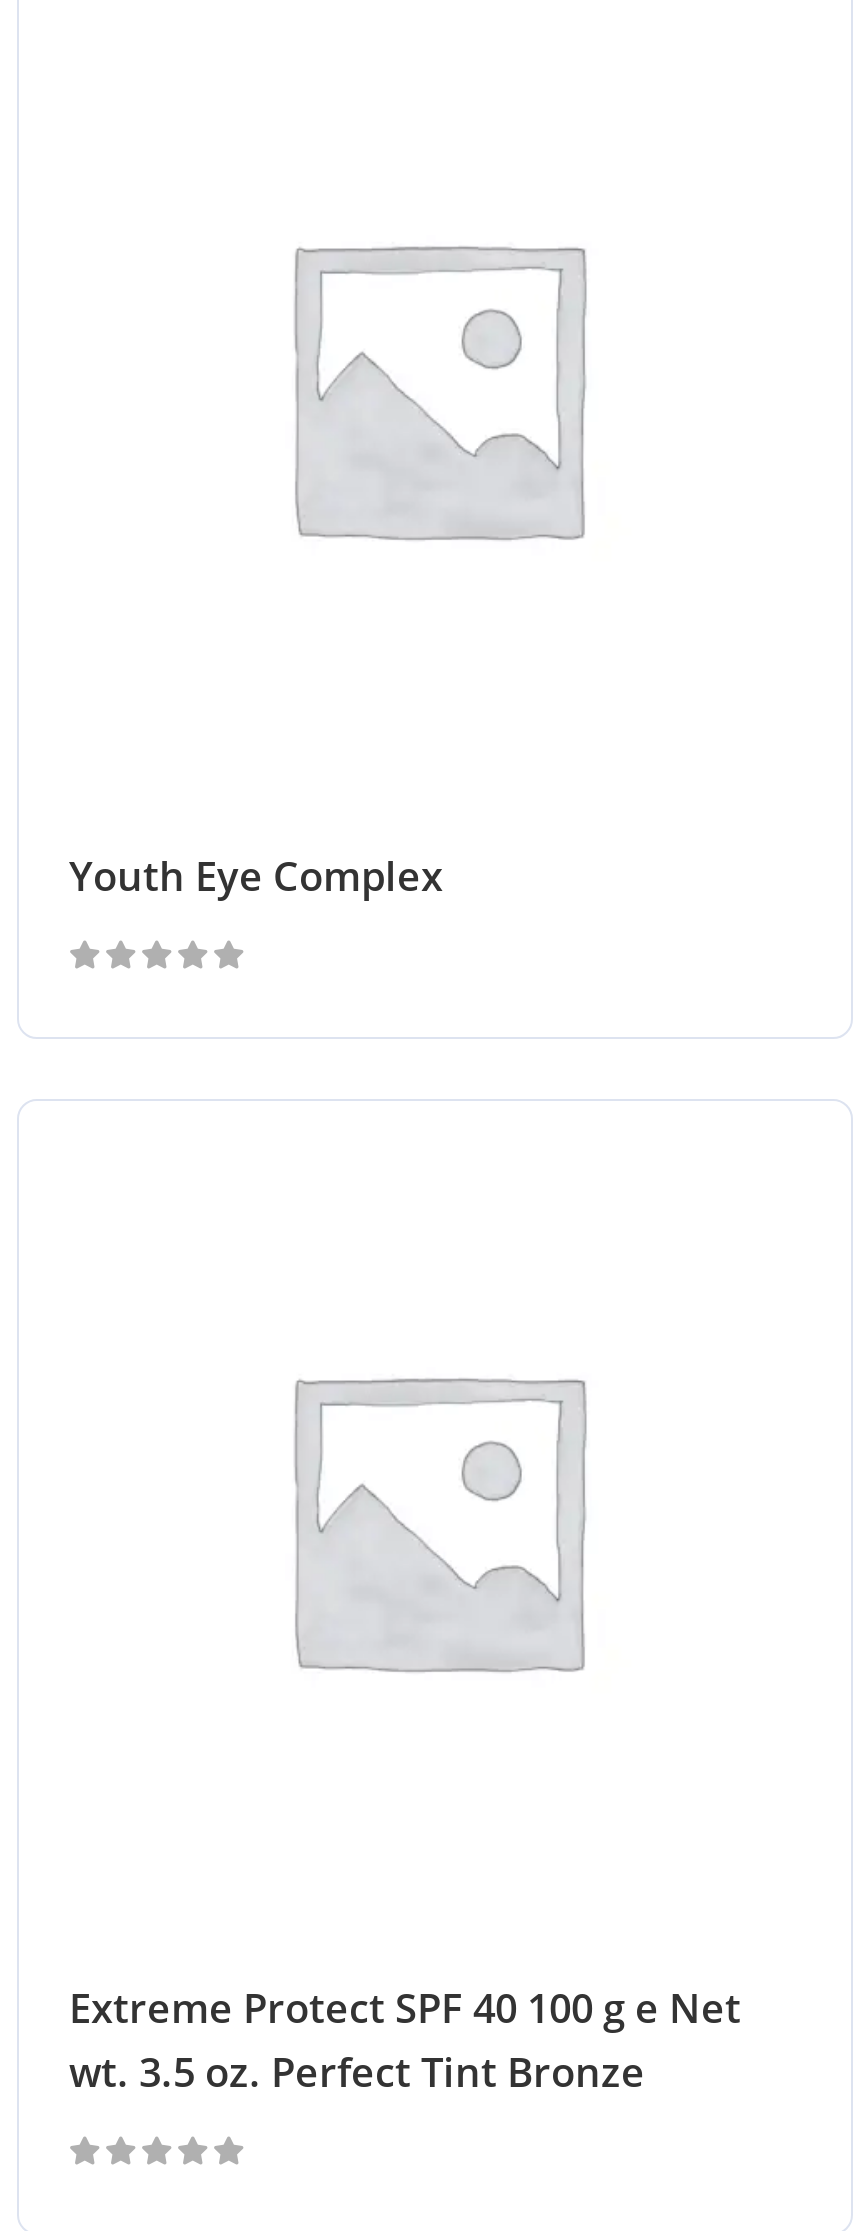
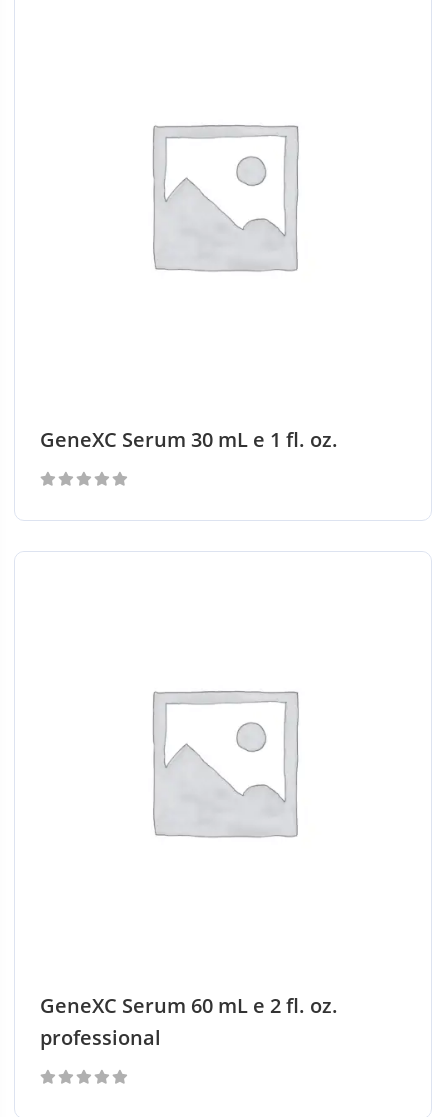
- Youth Eye Complex
+ GeneXC Serum 30 mL e 1 fl. oz.

- Extreme Protect SPF 40 100 g e Net
- wt. 3.5 oz. Perfect Tint Bronze
+ GeneXC Serum 60 mL e 2 fl. oz.
+ professional
